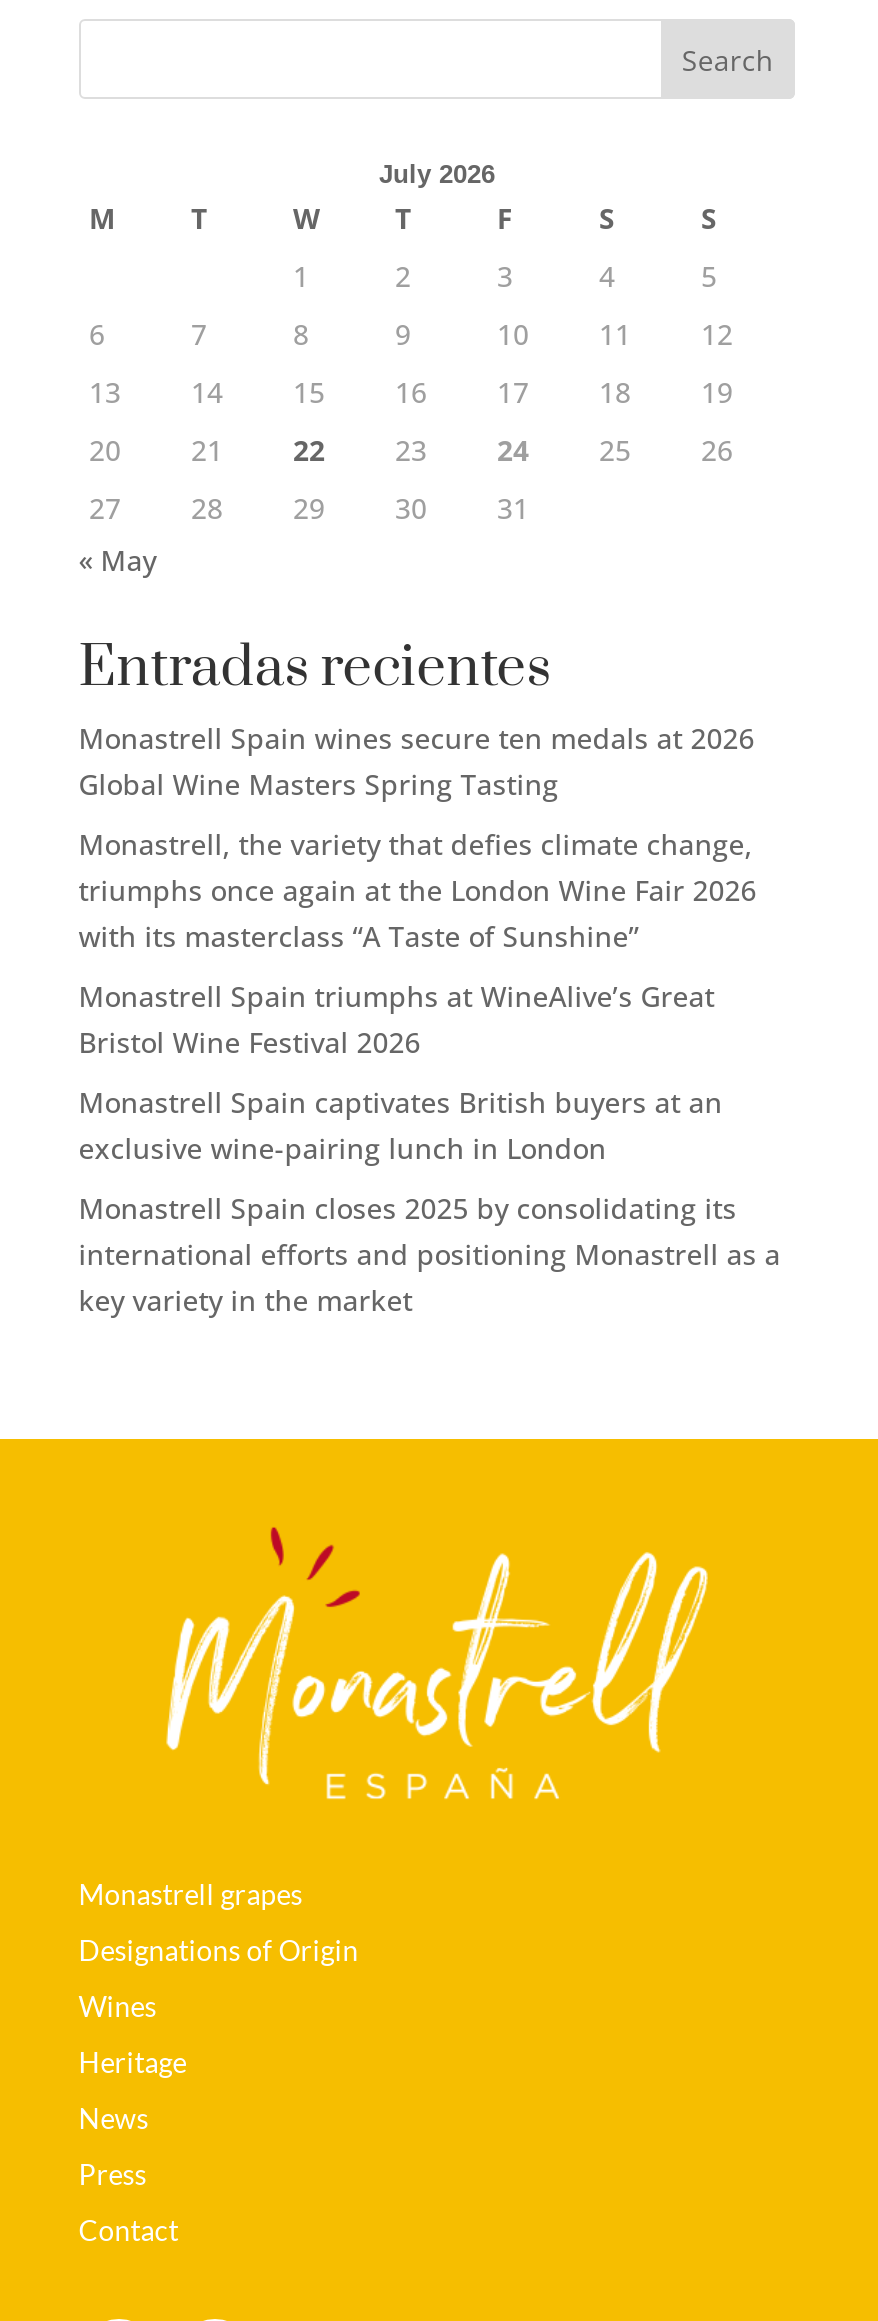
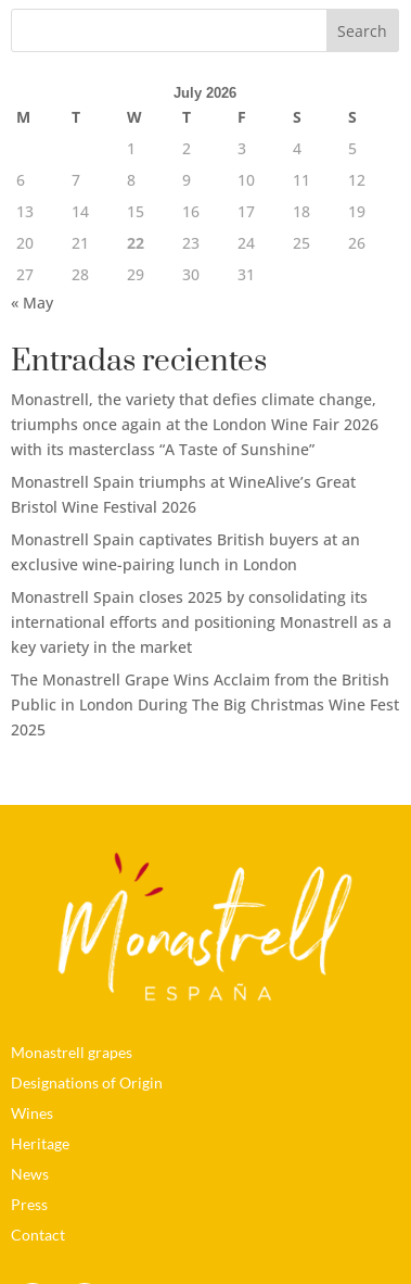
- Monastrell Spain wines secure ten medals at 2026
- Global Wine Masters Spring Tasting

moved up: Monastrell, the variety that defies climate change, | triumphs once again at the London Wine Fair 2026 | with its masterclass “A Taste of Sunshine” | ... | international efforts and positioning Monastrell as a | key variety in the market

+ The Monastrell Grape Wins Acclaim from the British
+ Public in London During The Big Christmas Wine Fest
+ 2025
